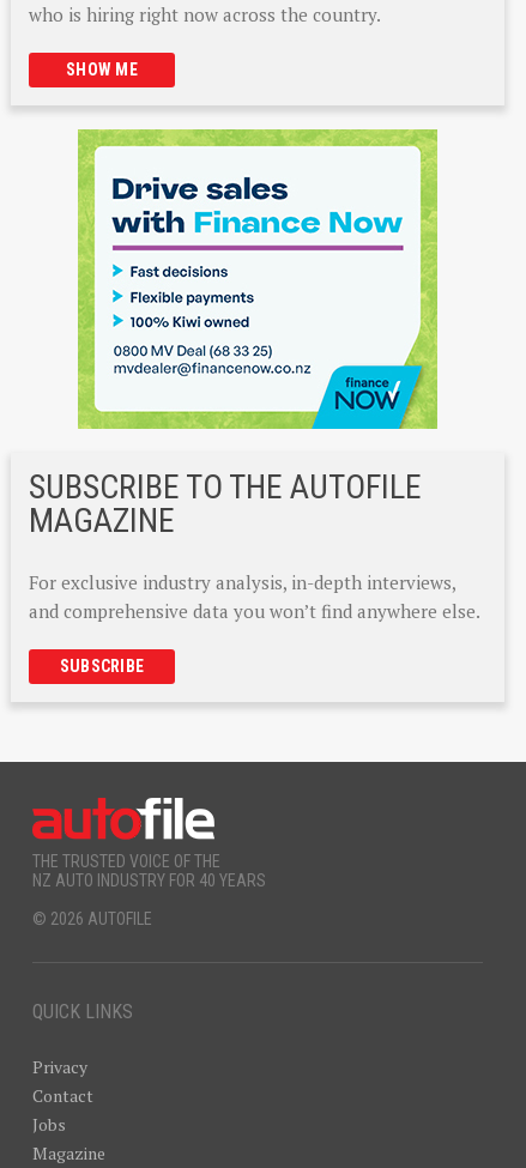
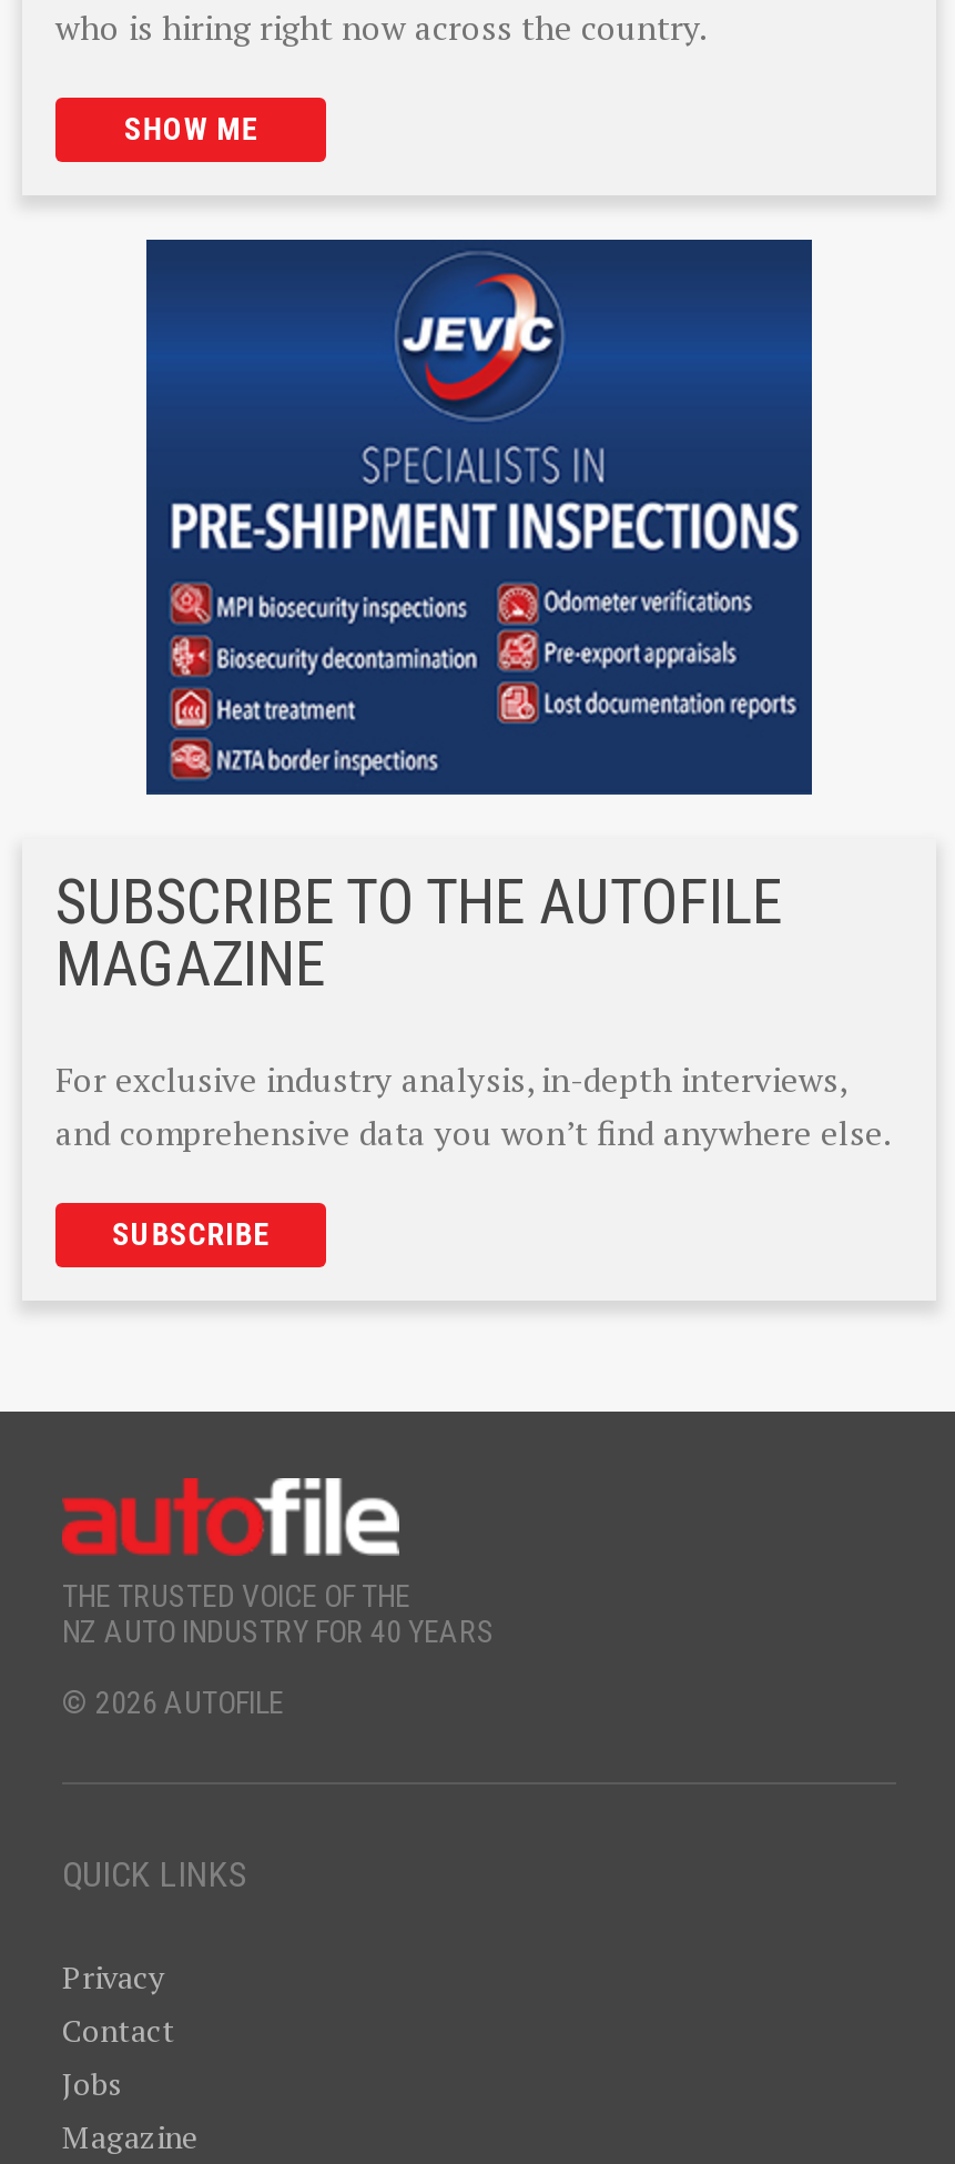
- [image]
+ [image]
